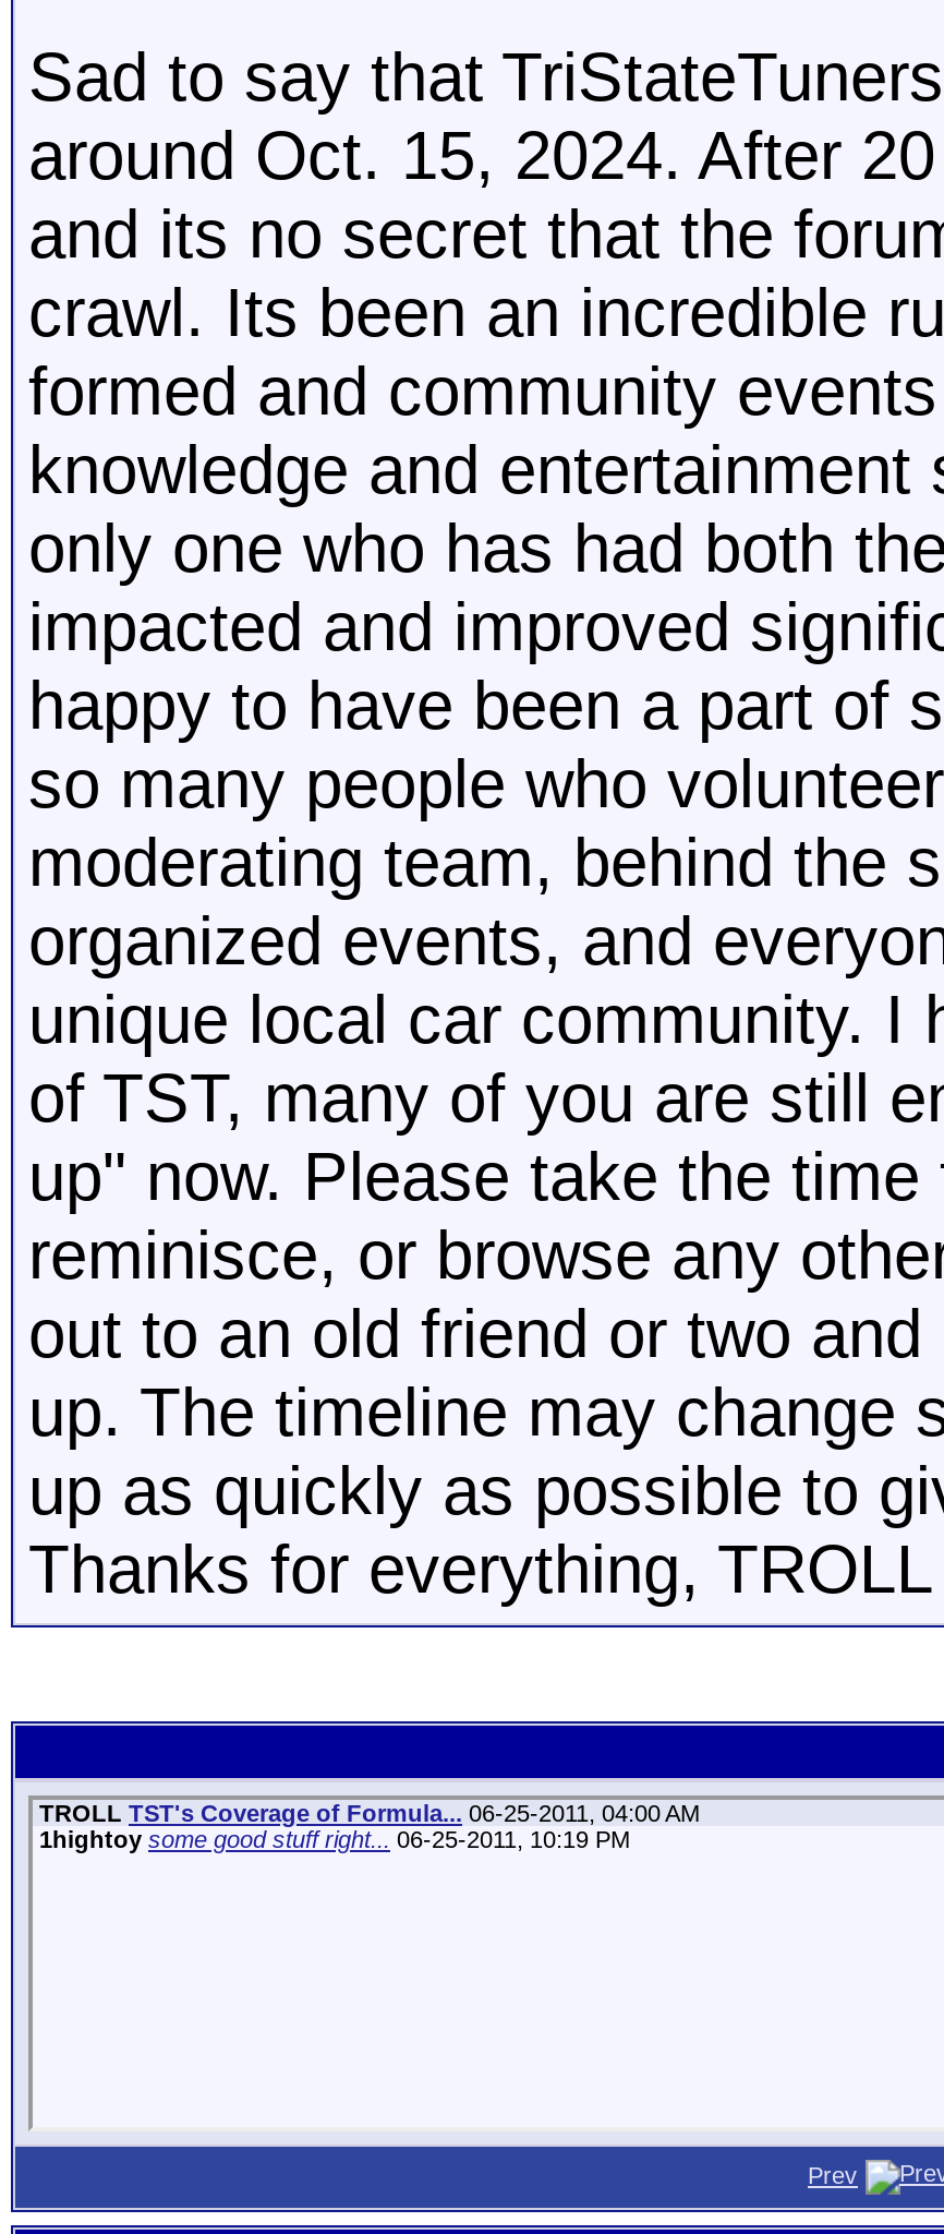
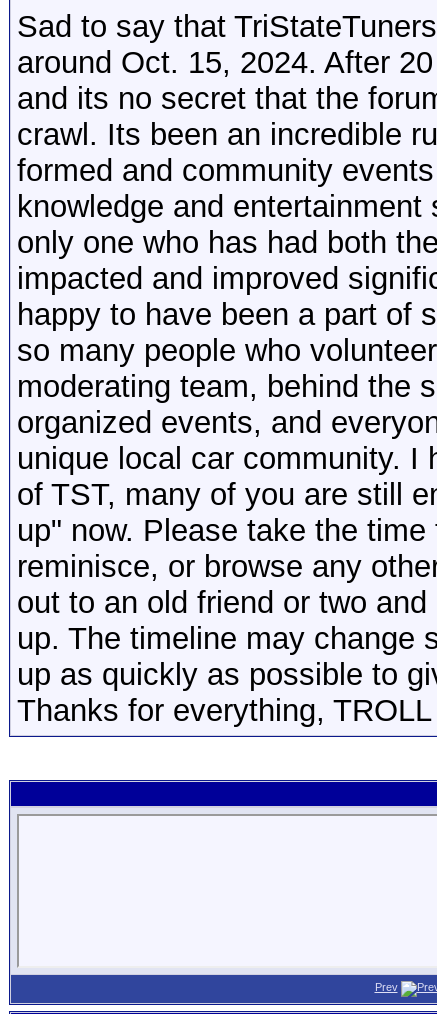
- TROLL TST's Coverage of Formula... 06-25-2011, 04:00 AM
- 1hightoy some good stuff right...06-25-2011, 10:19 PM
